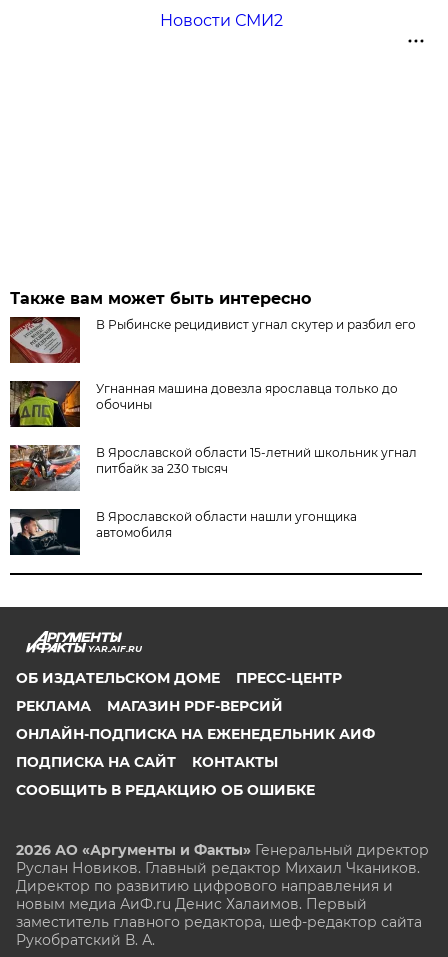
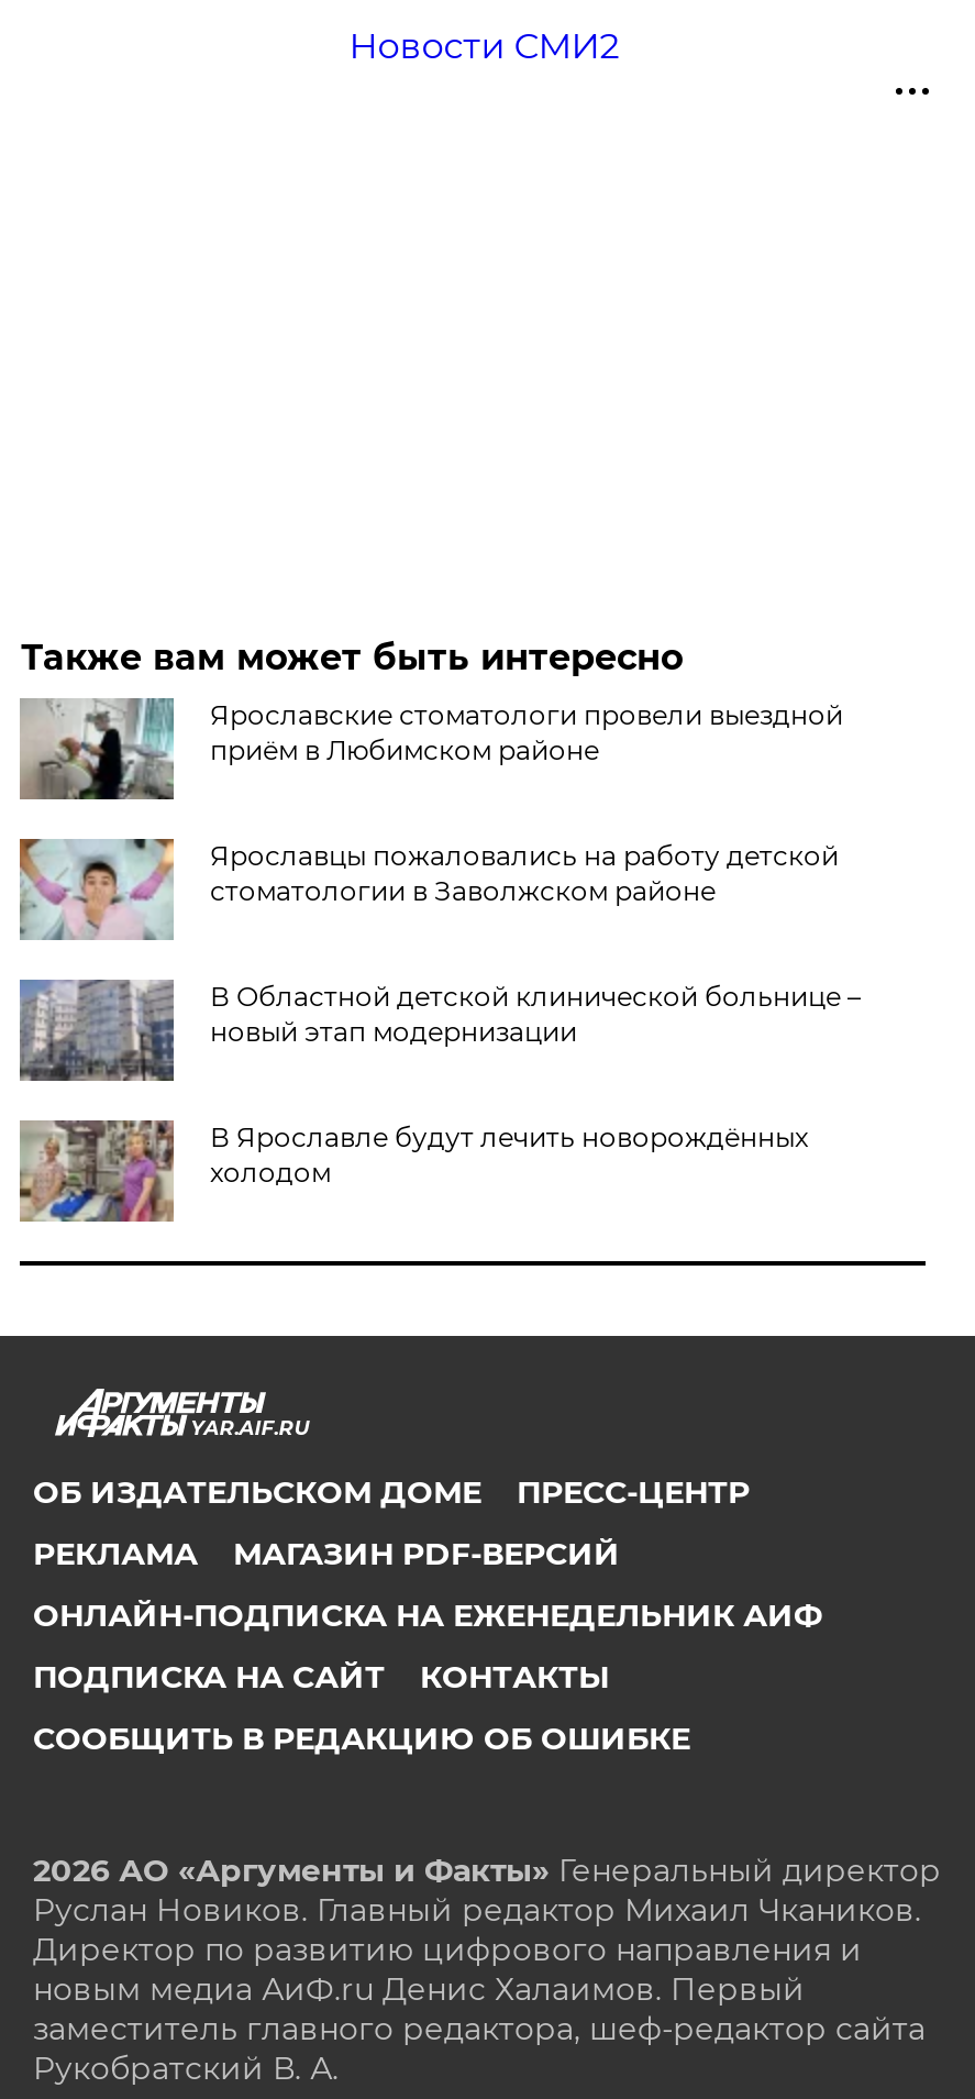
- [image]
- В Рыбинске рецидивист угнал скутер и разбил его
+ [image]
+ Ярославские стоматологи провели выездной
+ приём в Любимском районе

- [image]
- Угнанная машина довезла ярославца только до
- обочины
+ [image]
+ Ярославцы пожаловались на работу детской
+ стоматологии в Заволжском районе

- [image]
- В Ярославской области 15‑летний школьник угнал
- питбайк за 230 тысяч
+ [image]
+ В Областной детской клинической больнице –
+ новый этап модернизации

- [image]
- В Ярославской области нашли угонщика
- автомобиля
+ [image]
+ В Ярославле будут лечить новорождённых
+ холодом
